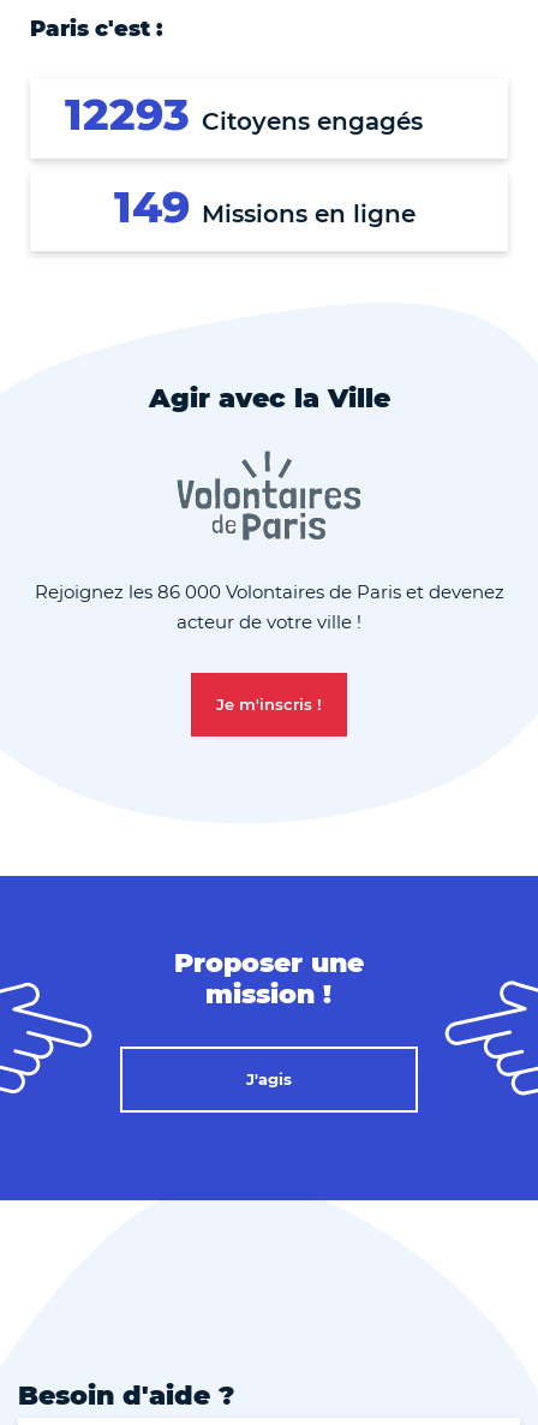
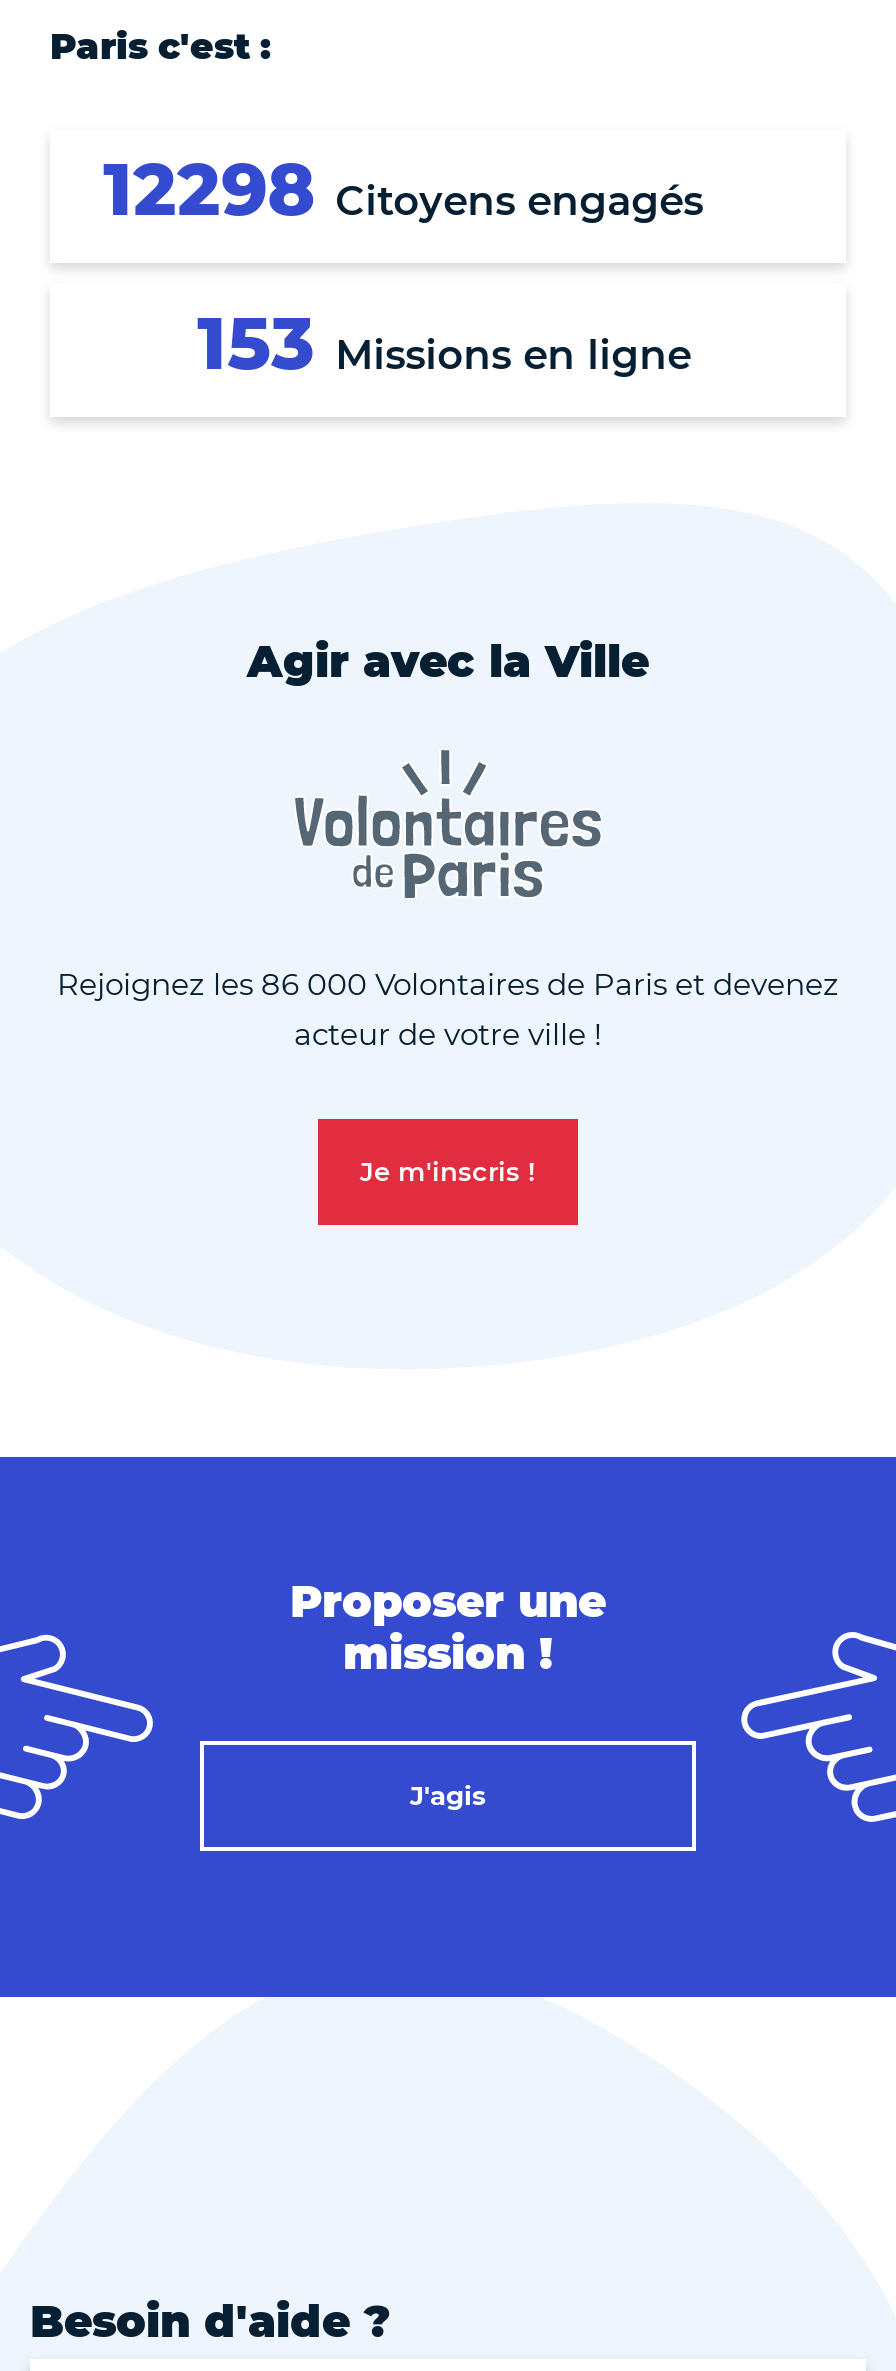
- 12293 Citoyens engagés
+ 12298 Citoyens engagés

- 149 Missions en ligne
+ 153 Missions en ligne
